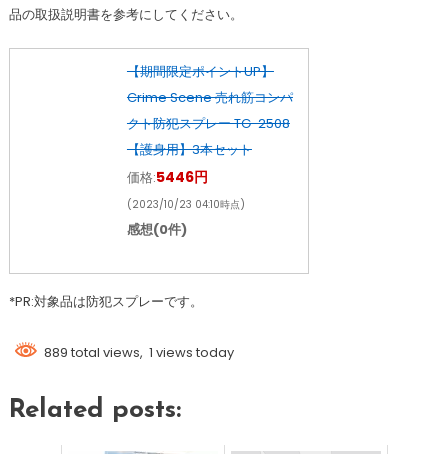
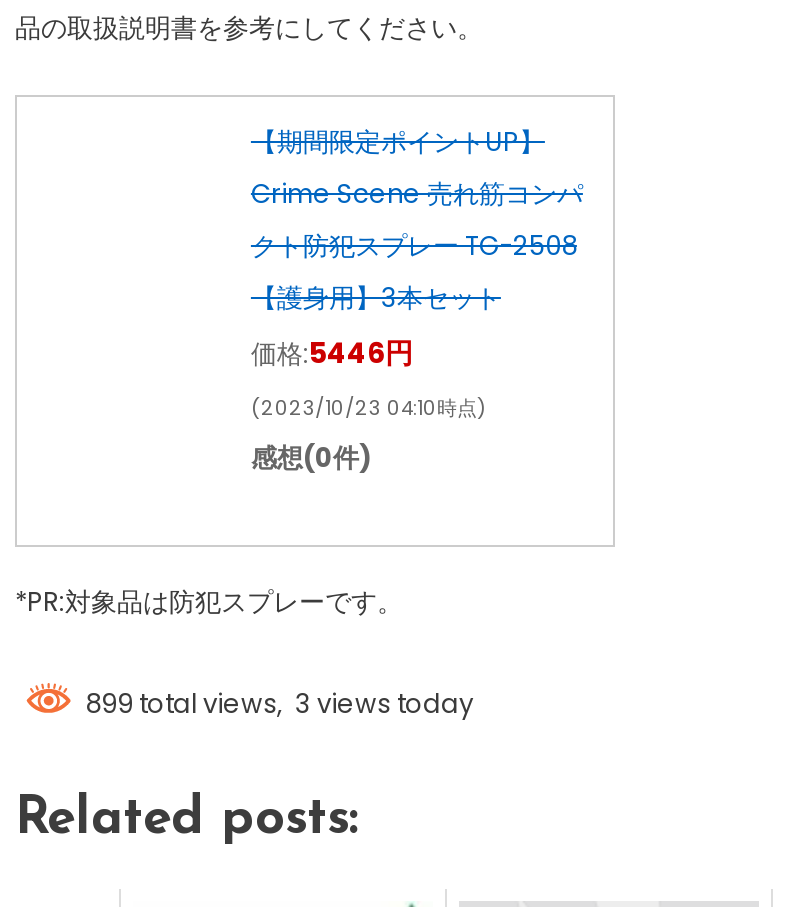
- 889 total views, 1 views today
+ 899 total views, 3 views today
